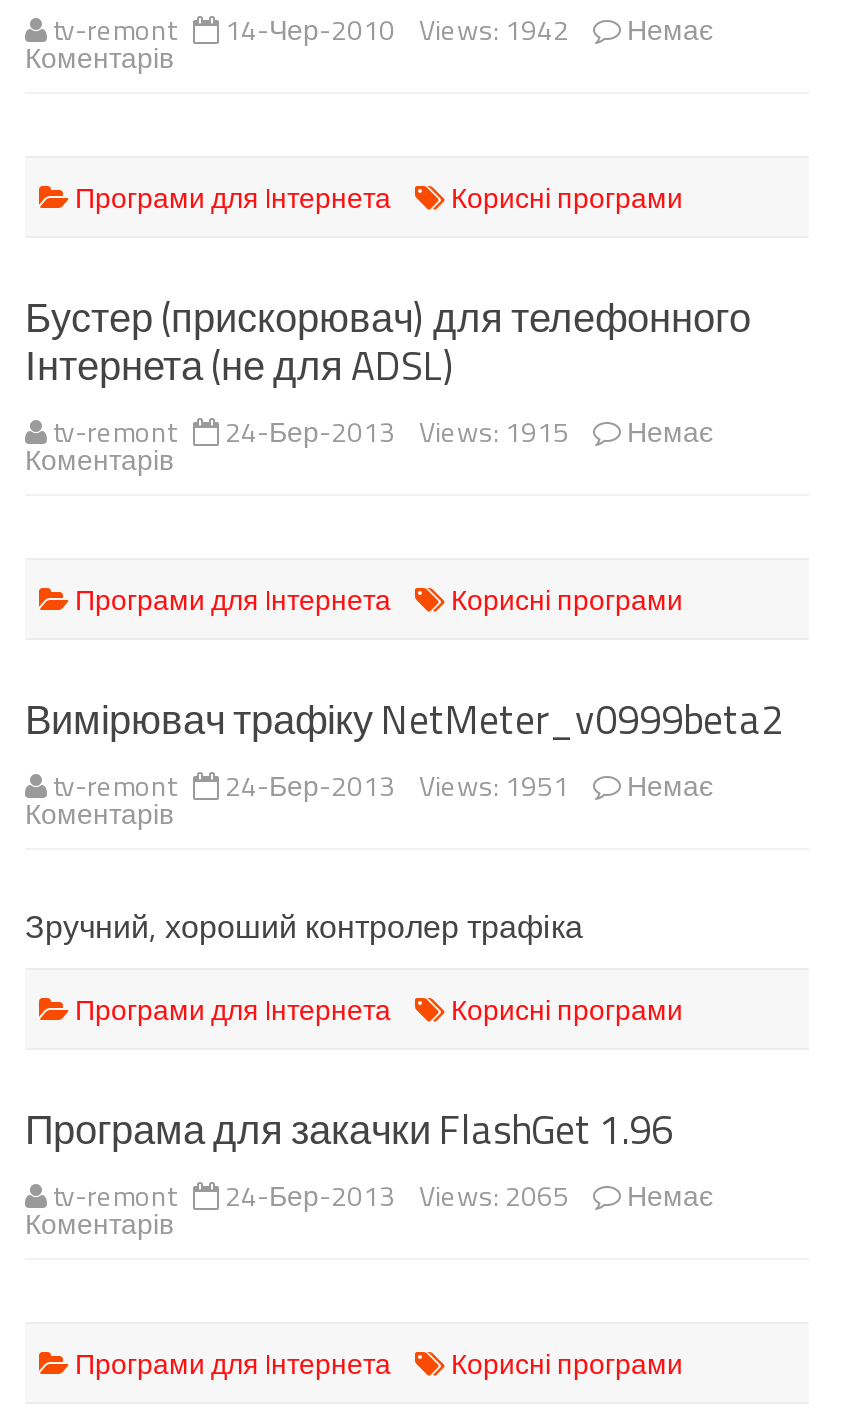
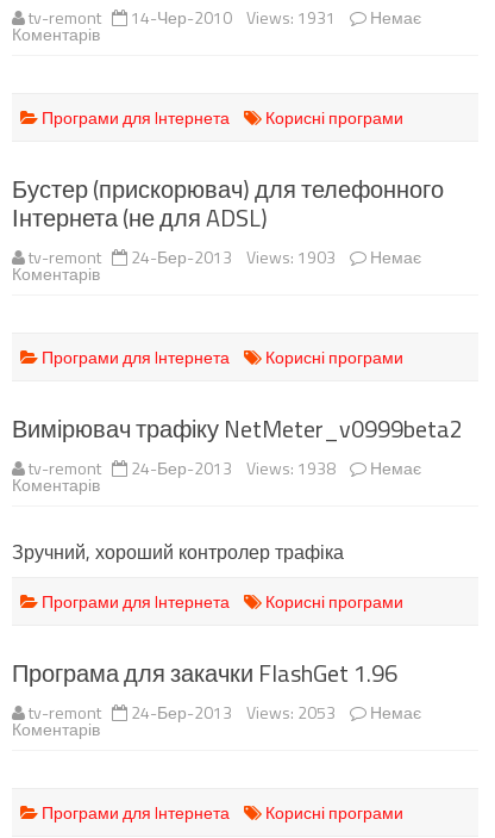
- tv-remont 14-Чер-2010 Views: 1942 Немає
+ tv-remont 14-Чер-2010 Views: 1931 Немає

- tv-remont 24-Бер-2013 Views: 1915 Немає
+ tv-remont 24-Бер-2013 Views: 1903 Немає

- tv-remont 24-Бер-2013 Views: 1951 Немає
+ tv-remont 24-Бер-2013 Views: 1938 Немає

- tv-remont 24-Бер-2013 Views: 2065 Немає
+ tv-remont 24-Бер-2013 Views: 2053 Немає
